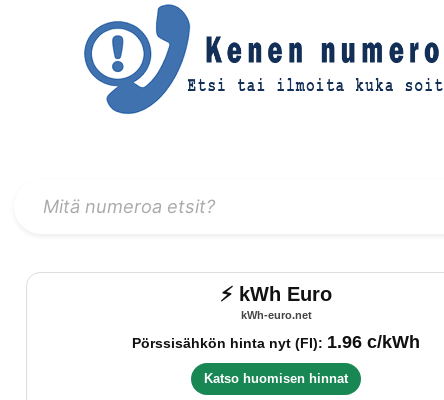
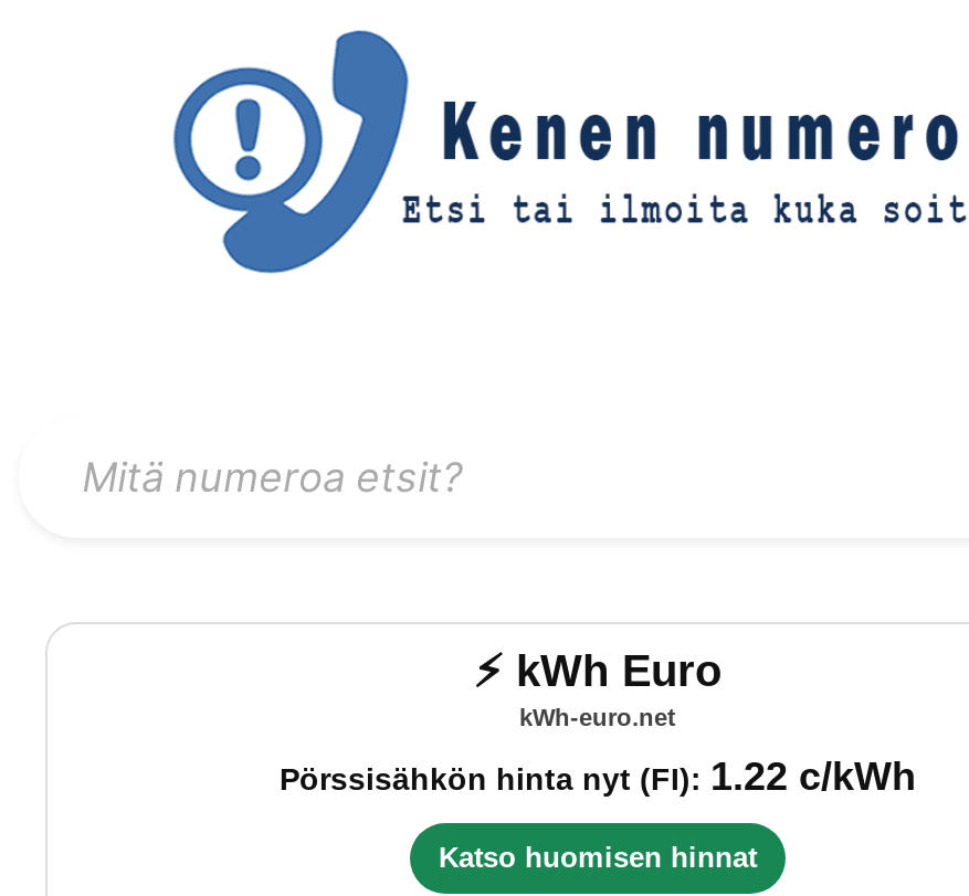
- Pörssisähkön hinta nyt (FI): 1.96 c/kWh
+ Pörssisähkön hinta nyt (FI): 1.22 c/kWh
